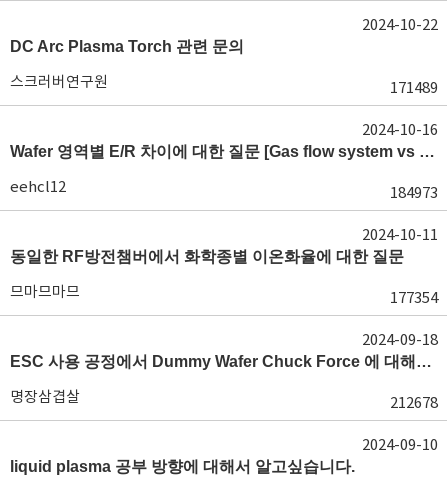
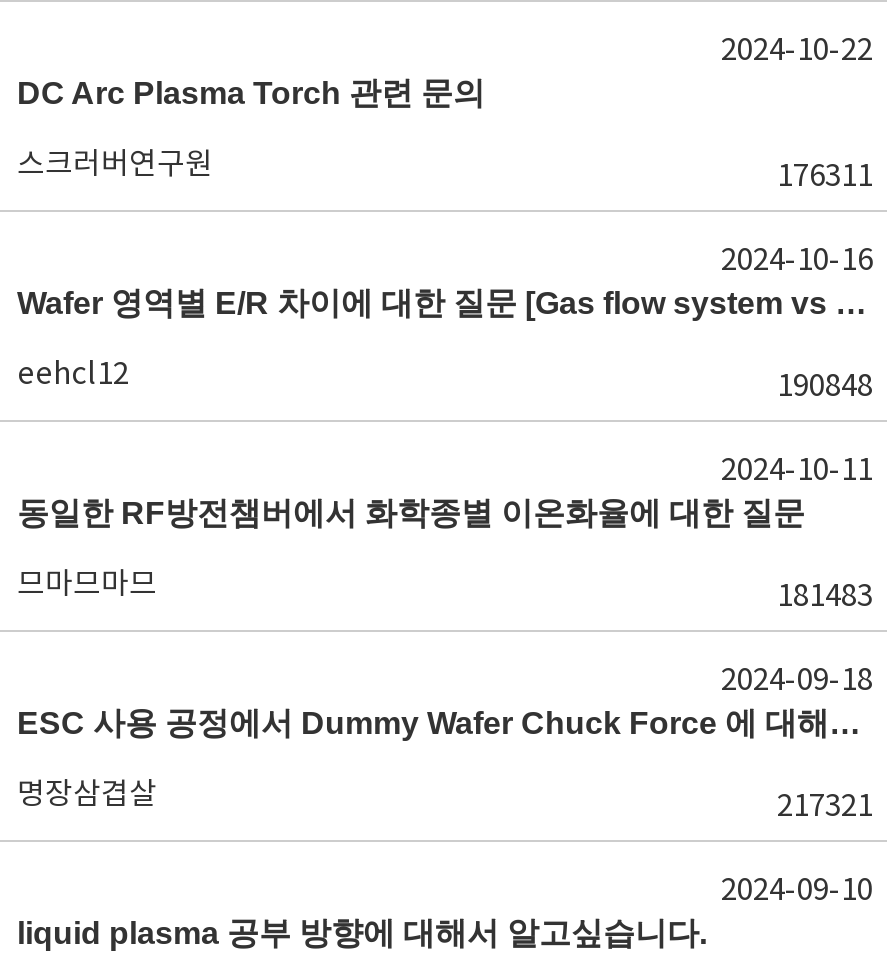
- 171489
+ 176311

- 184973
+ 190848

- 177354
+ 181483

- 212678
+ 217321
